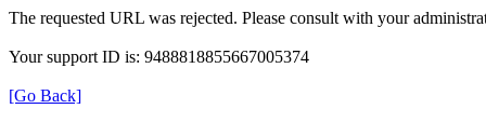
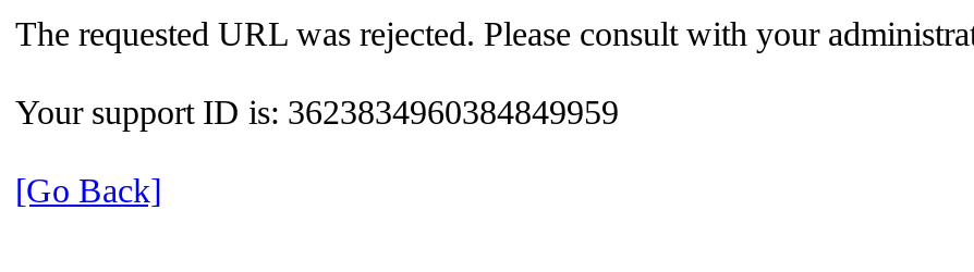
- Your support ID is: 9488818855667005374
+ Your support ID is: 3623834960384849959
